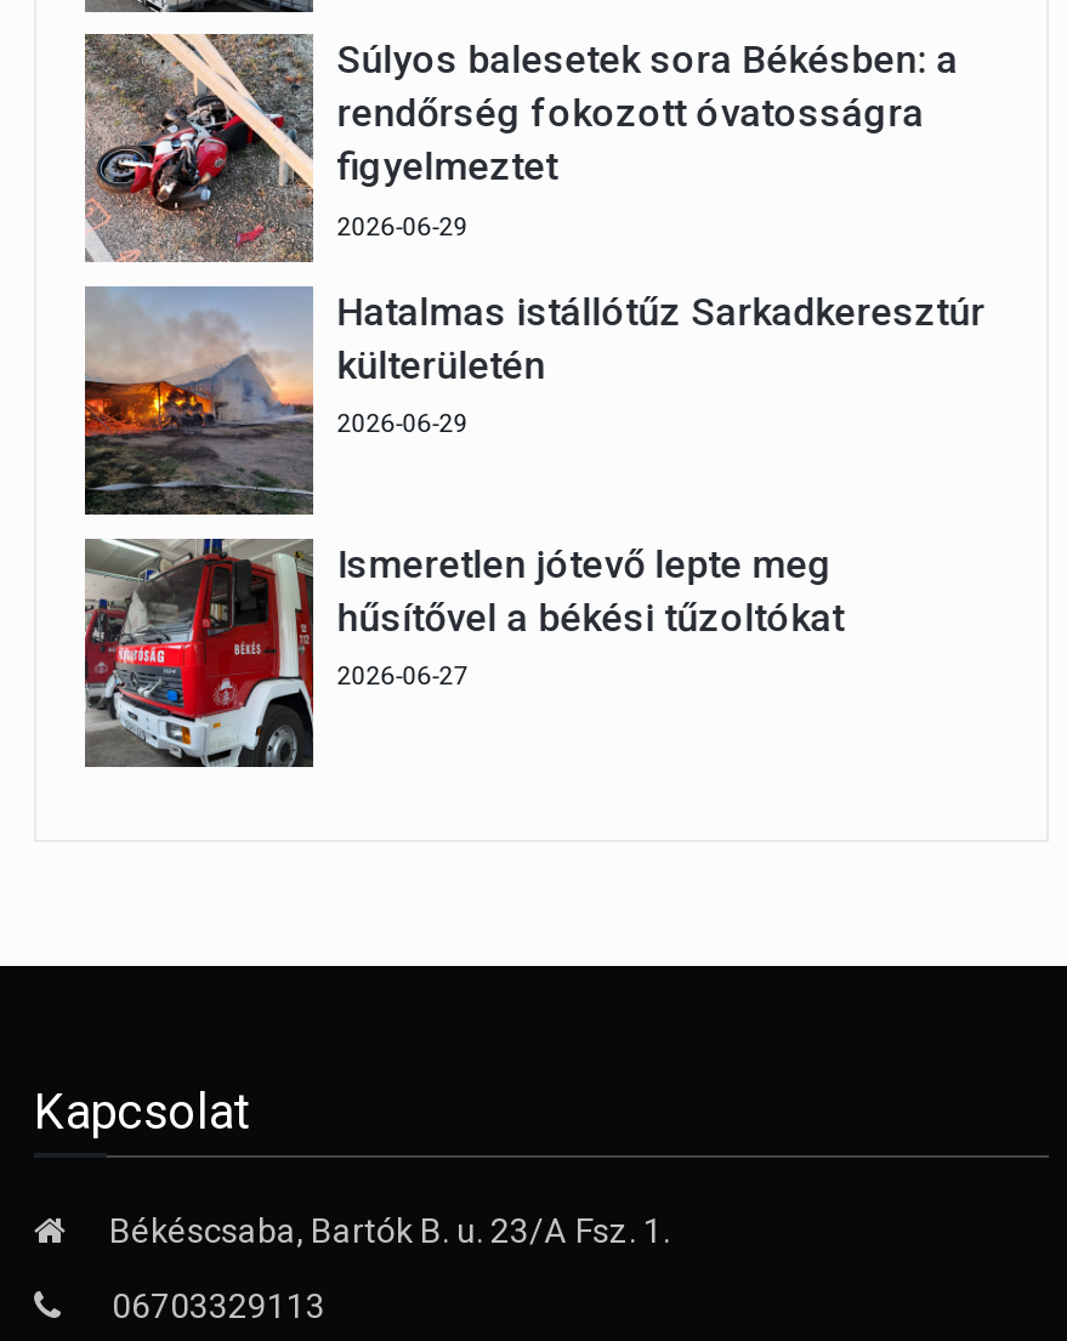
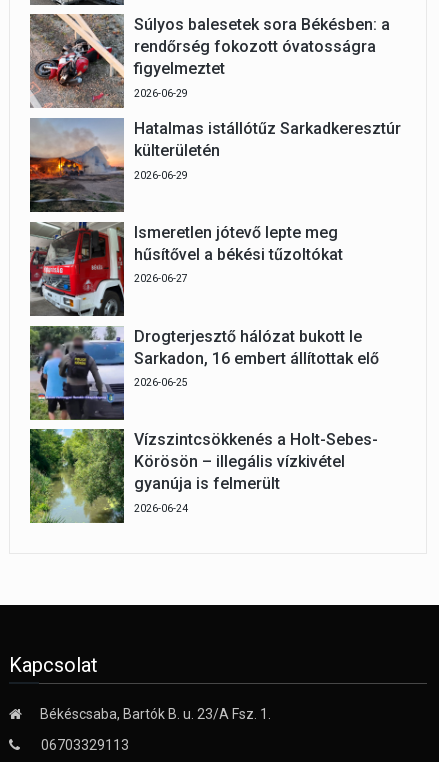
+ [image]
+ Drogterjesztő hálózat bukott le
+ Sarkadon, 16 embert állítottak elő
+ 2026-06-25
+ Vízszintcsökkenés a Holt-Sebes-
+ Körösön – illegális vízkivétel
+ gyanúja is felmerült
+ 2026-06-24

+ [image]
